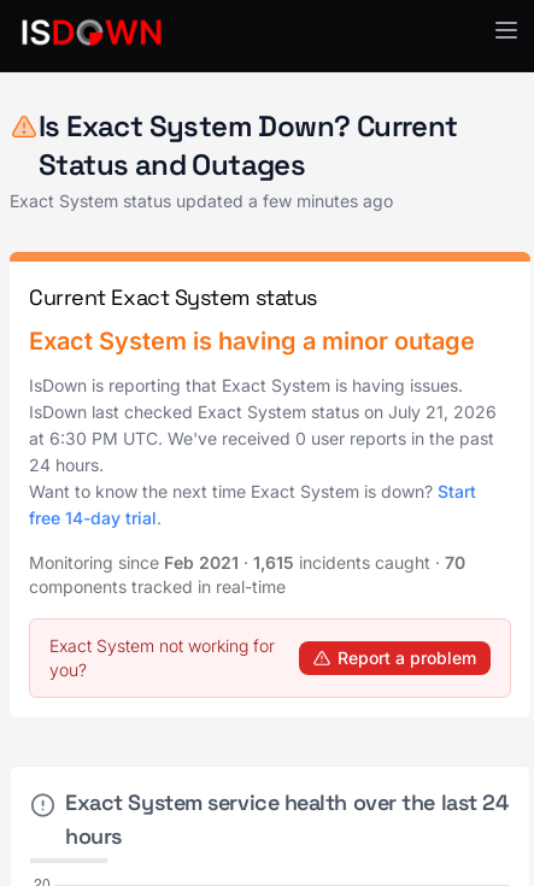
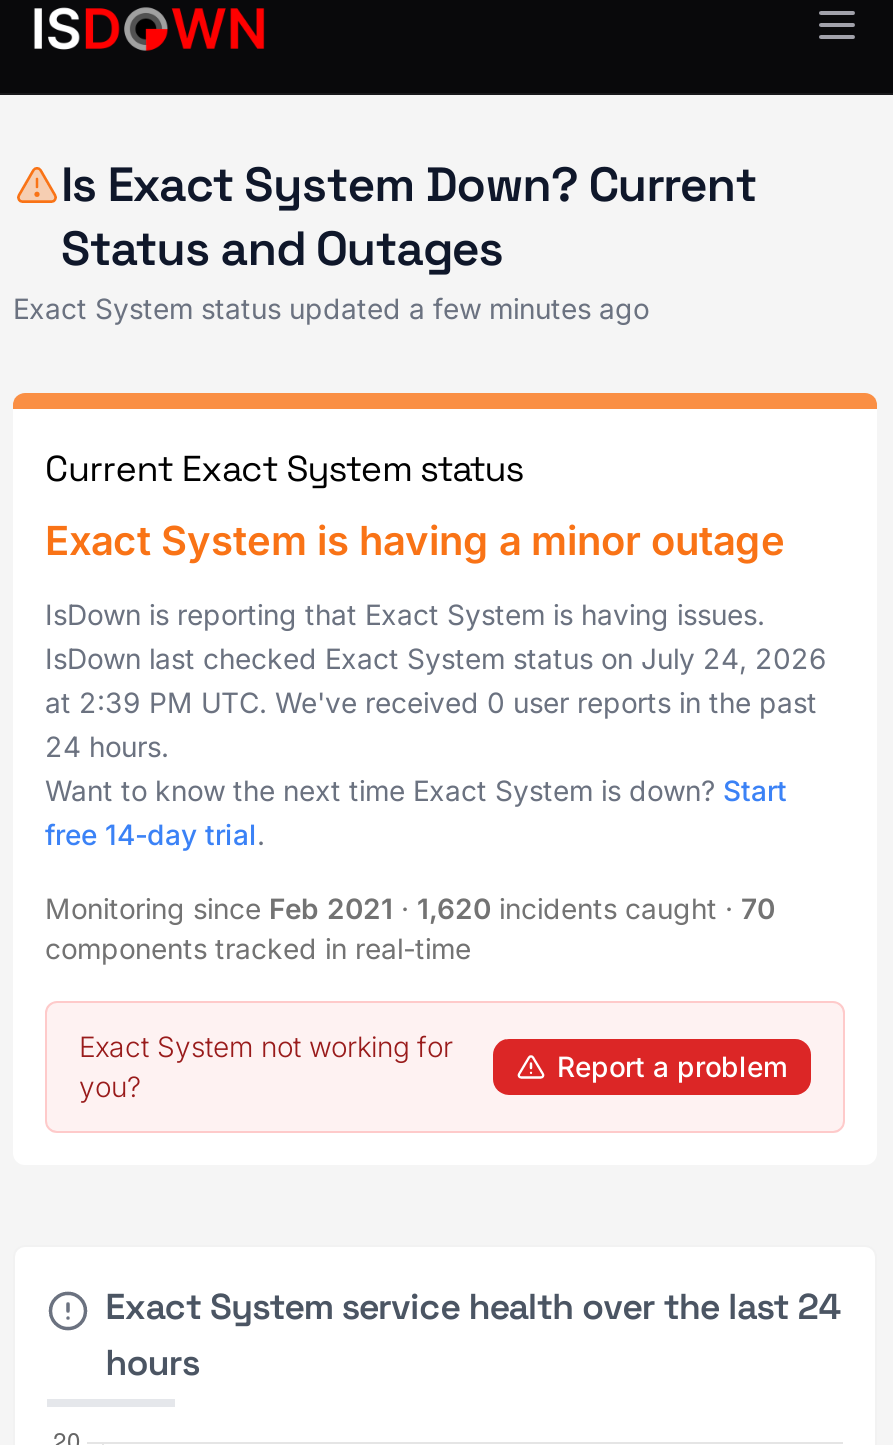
- IsDown last checked Exact System status on July 21, 2026
+ IsDown last checked Exact System status on July 24, 2026

- at 6:30 PM UTC. We've received 0 user reports in the past
+ at 2:39 PM UTC. We've received 0 user reports in the past

- Monitoring since Feb 2021 · 1,615 incidents caught · 70
+ Monitoring since Feb 2021 · 1,620 incidents caught · 70
